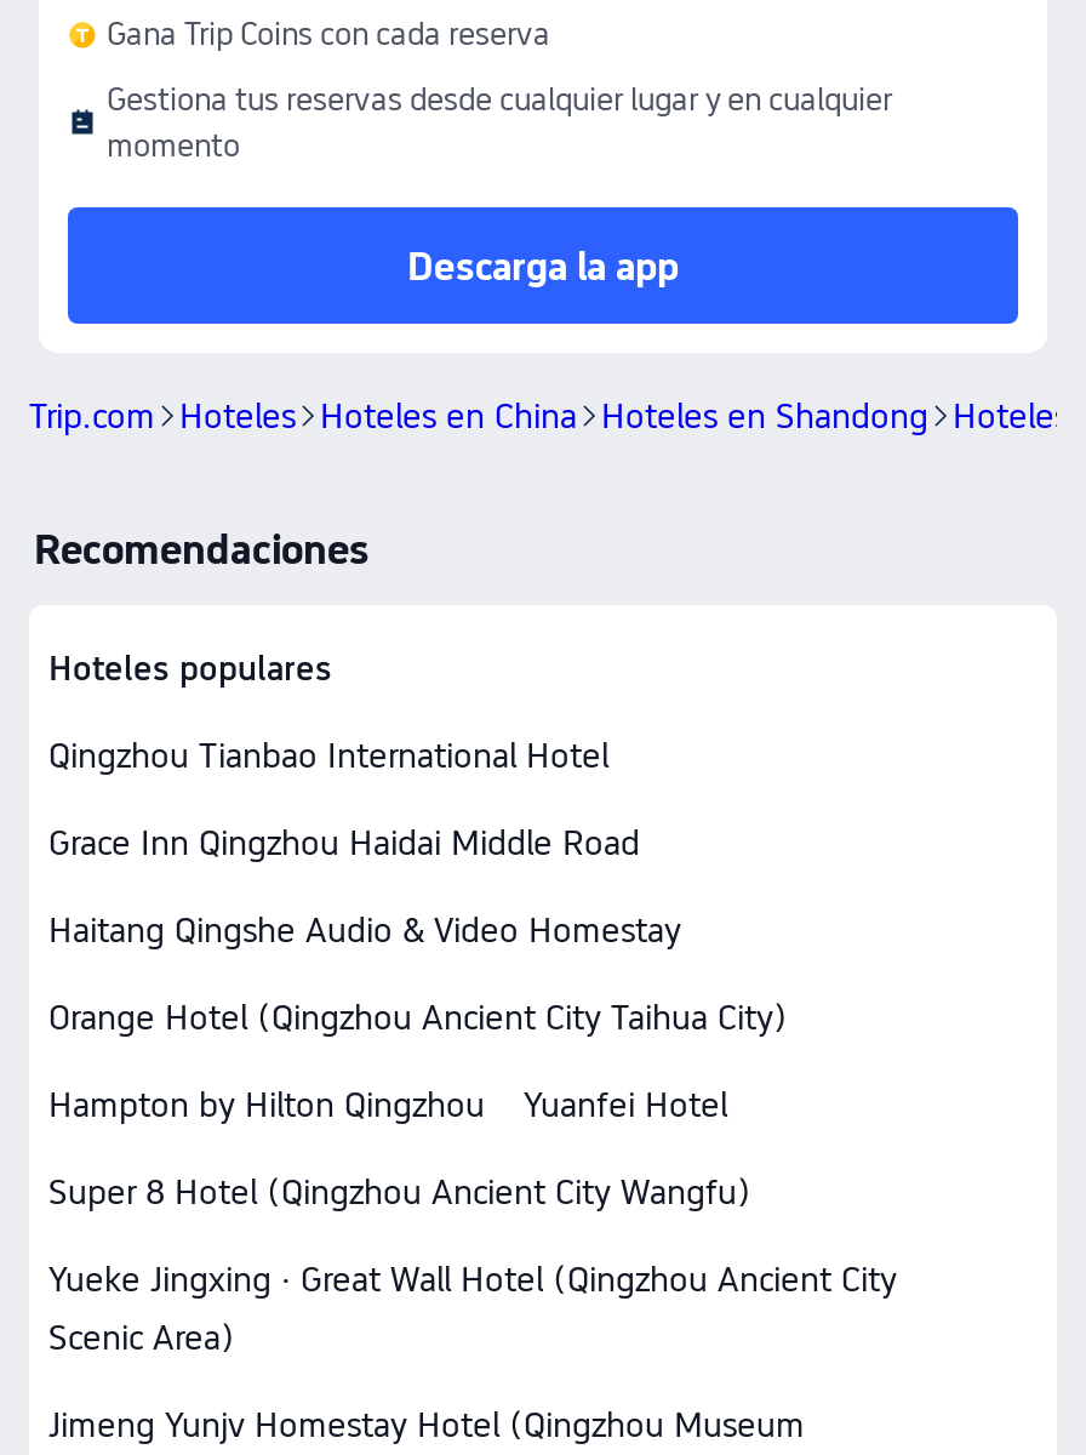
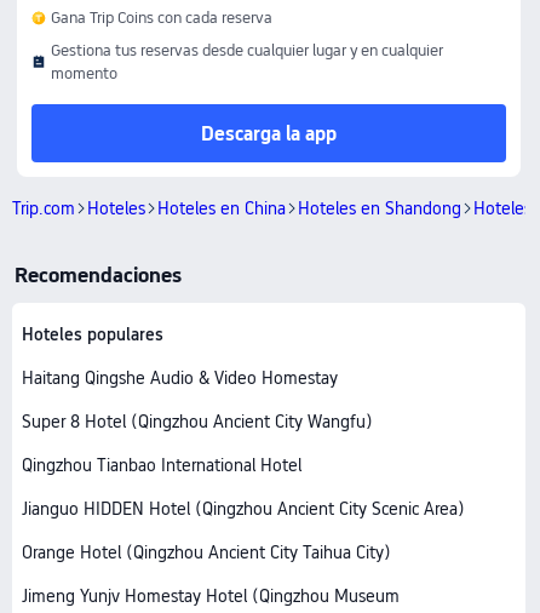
moved down: Qingzhou Tianbao International Hotel

- Grace Inn Qingzhou Haidai Middle Road

moved down: Orange Hotel (Qingzhou Ancient City Taihua City)

- Hampton by Hilton Qingzhou
- Yuanfei Hotel

moved up: Super 8 Hotel (Qingzhou Ancient City Wangfu)

- Yueke Jingxing · Great Wall Hotel (Qingzhou Ancient City
- Scenic Area)
+ Jianguo HIDDEN Hotel (Qingzhou Ancient City Scenic Area)
